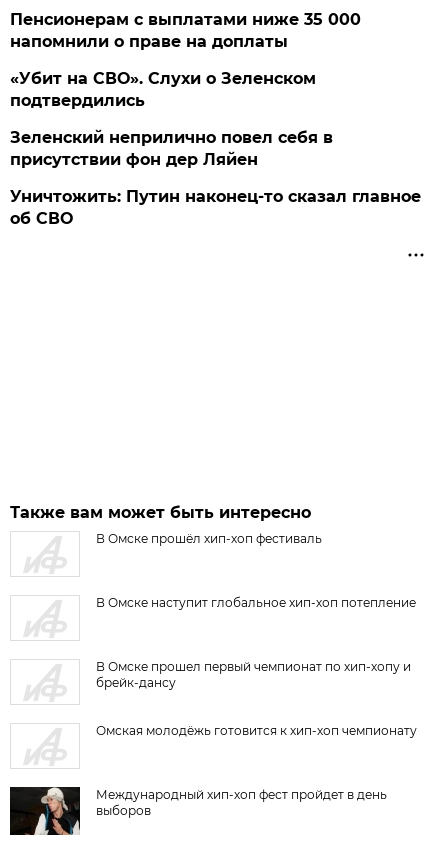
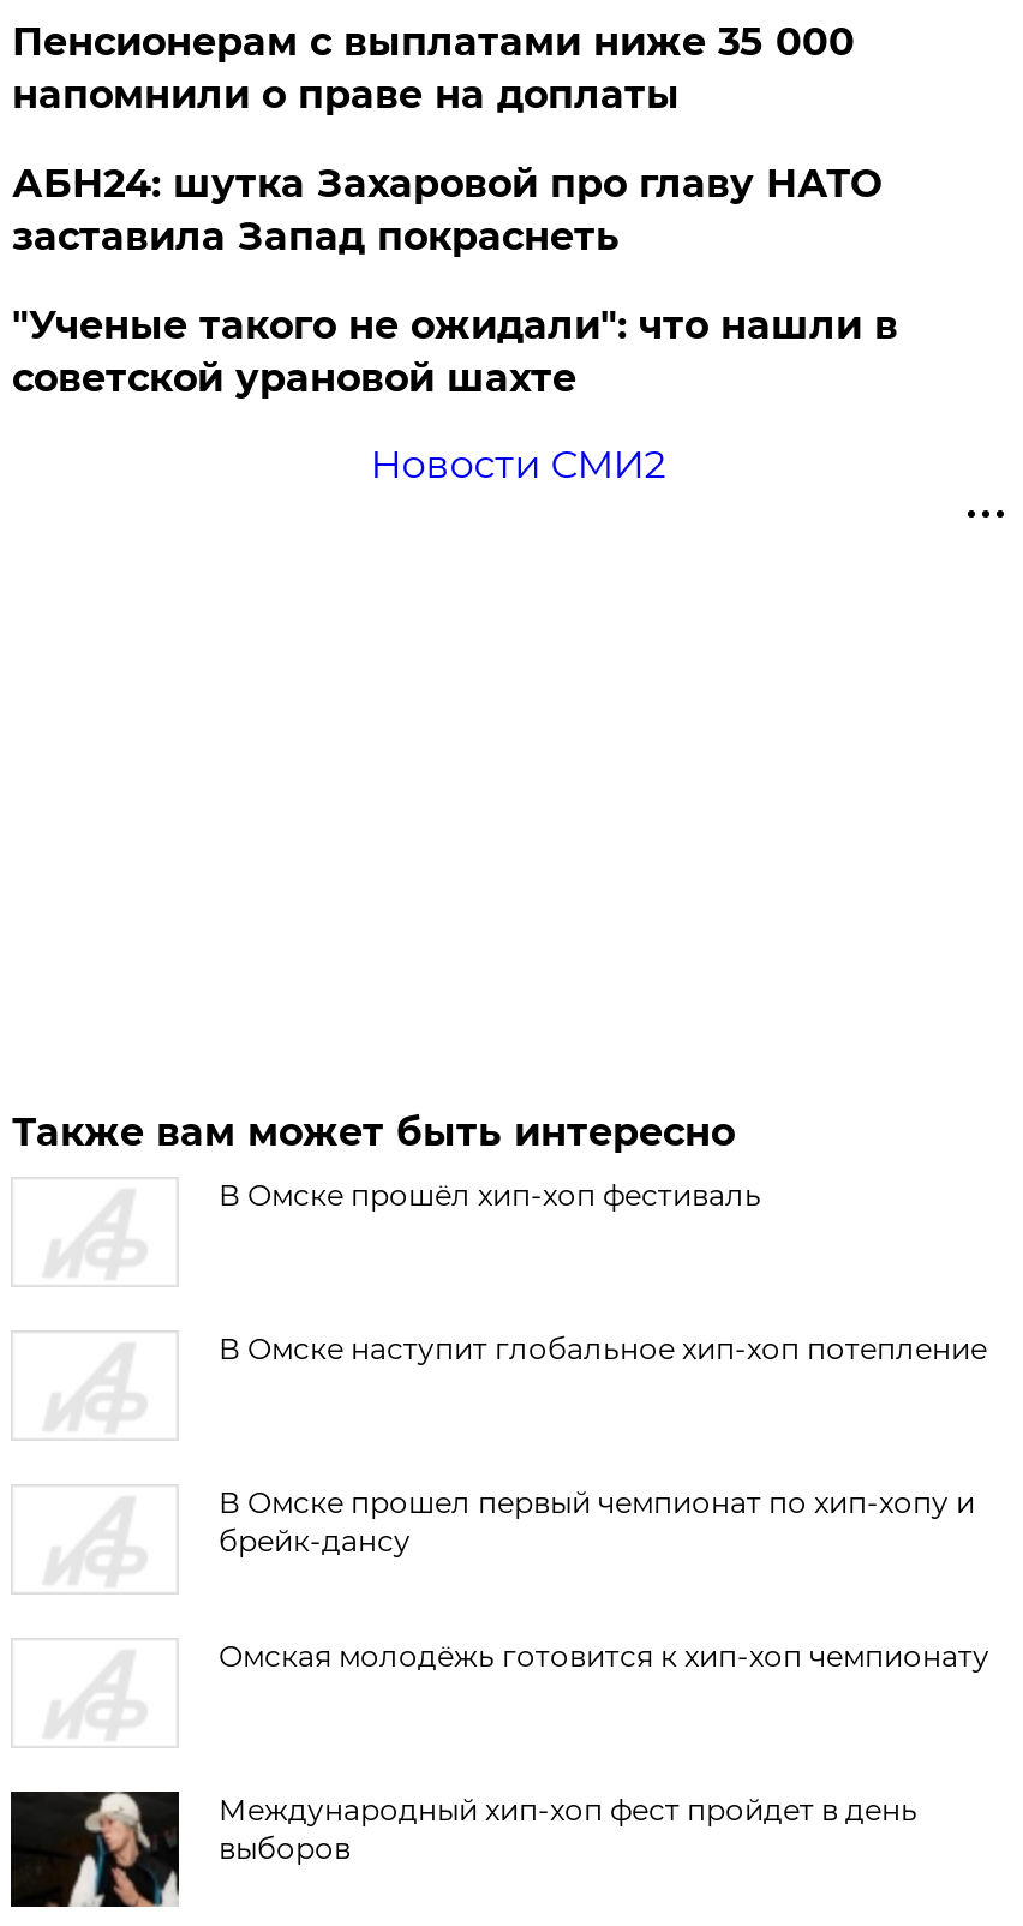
- «Убит на СВО». Слухи о Зеленском
- подтвердились
+ АБН24: шутка Захаровой про главу НАТО
+ заставила Запад покраснеть

- Зеленский неприлично повел cебя в
- присутствии фон дер Ляйен
+ "Ученые такого не ожидали": что нашли в
+ советской урановой шахте

- Уничтожить: Путин наконец-то сказал главное
- об СВО
+ Новости СМИ2
